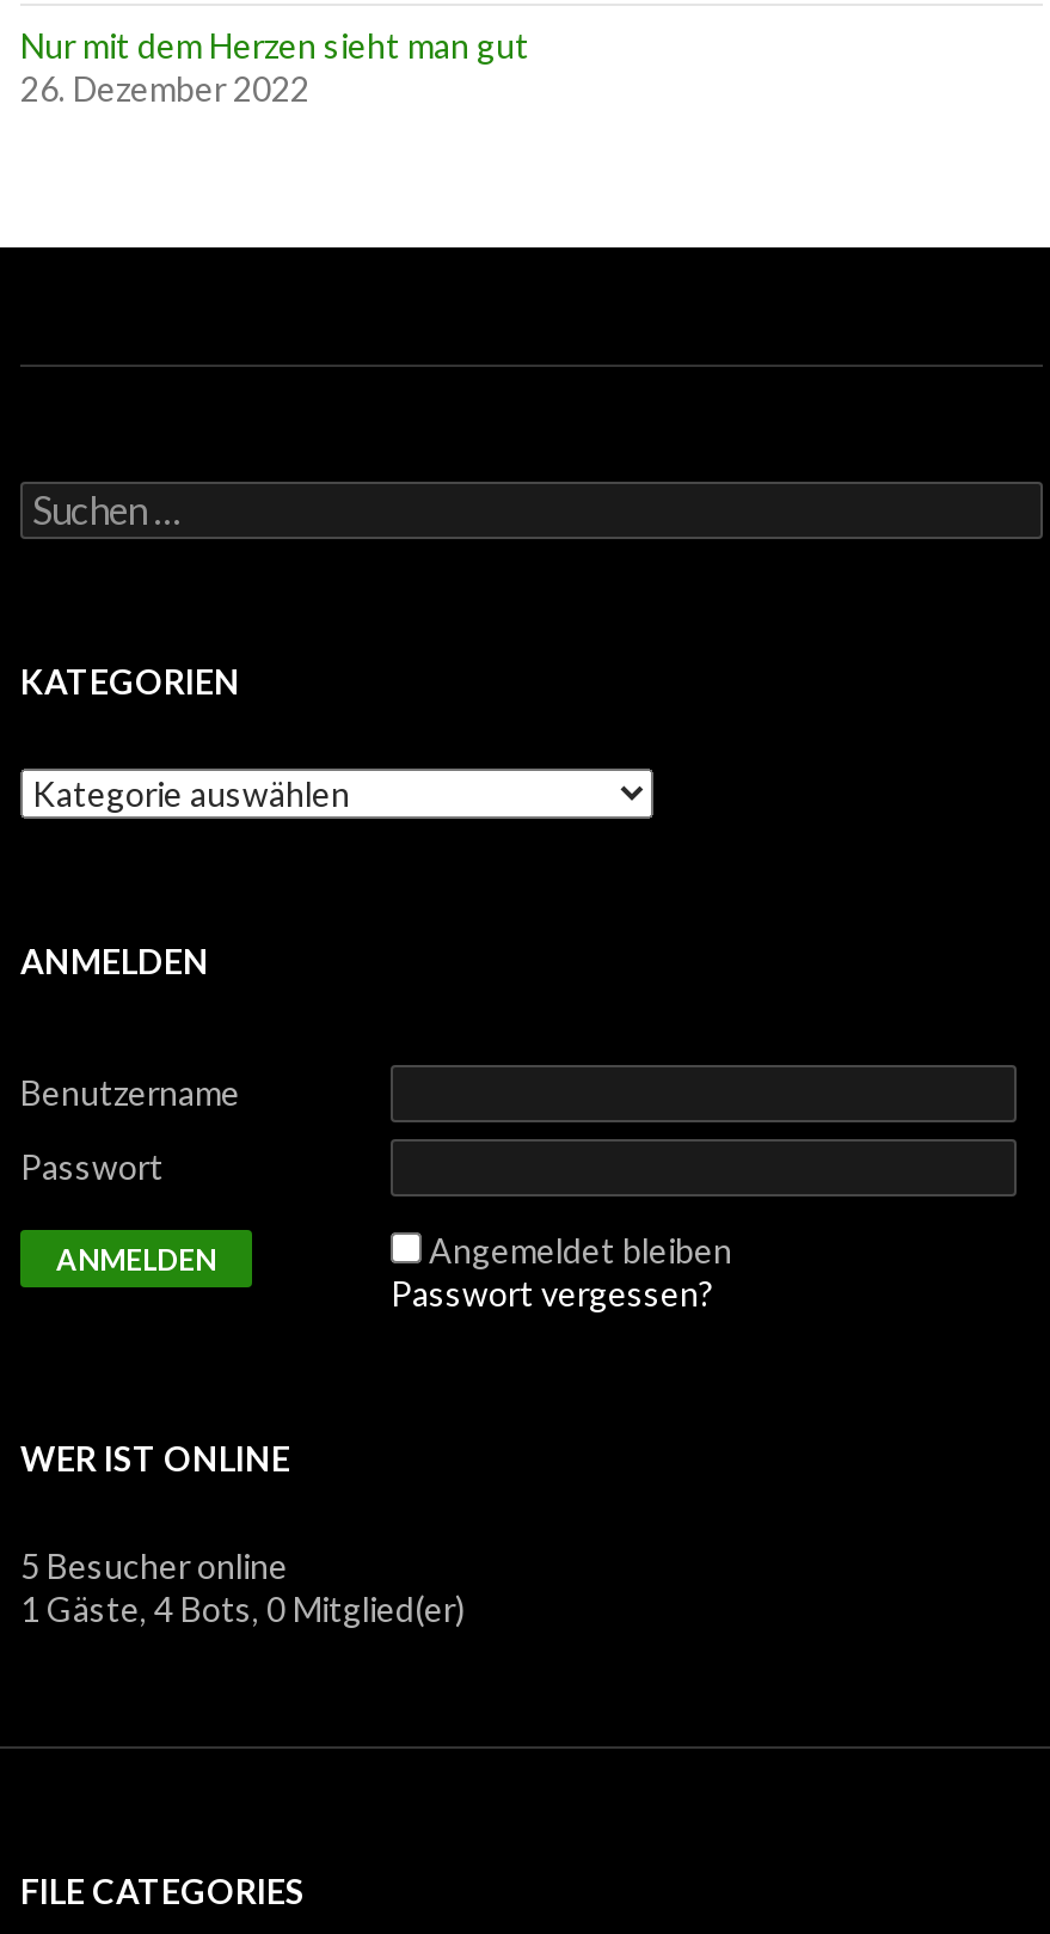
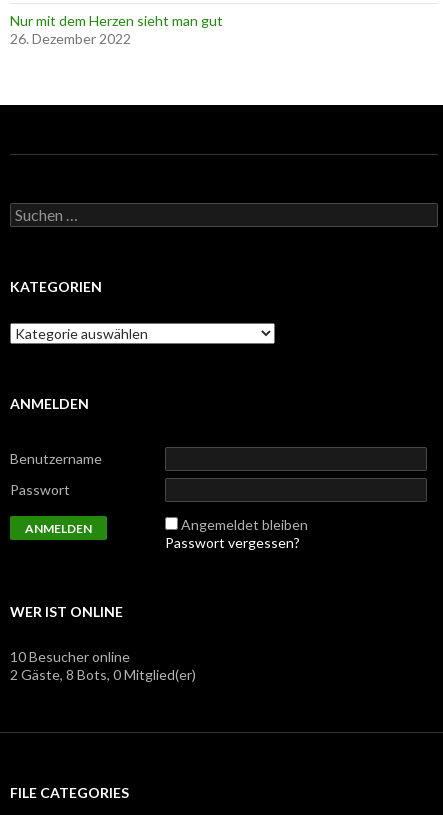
- 5 Besucher online
+ 10 Besucher online

- 1 Gäste, 4 Bots, 0 Mitglied(er)
+ 2 Gäste, 8 Bots, 0 Mitglied(er)
